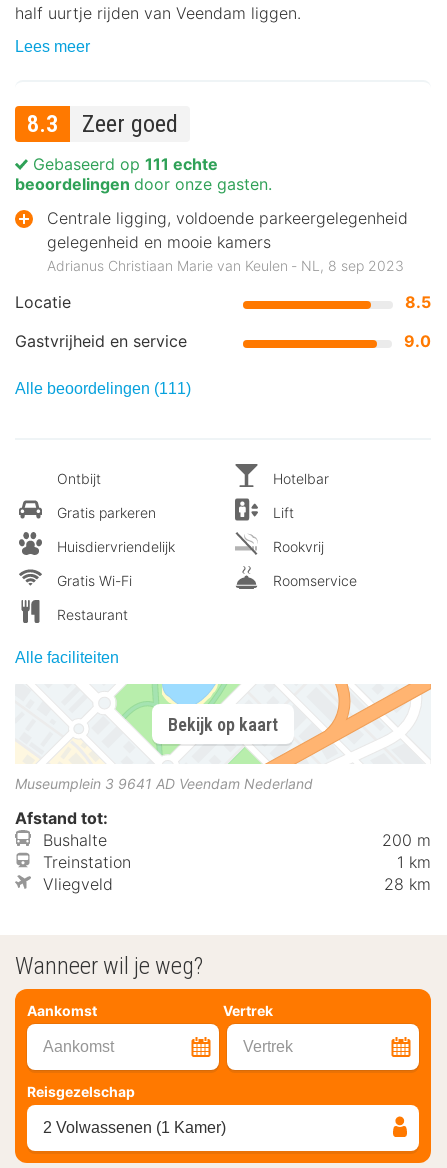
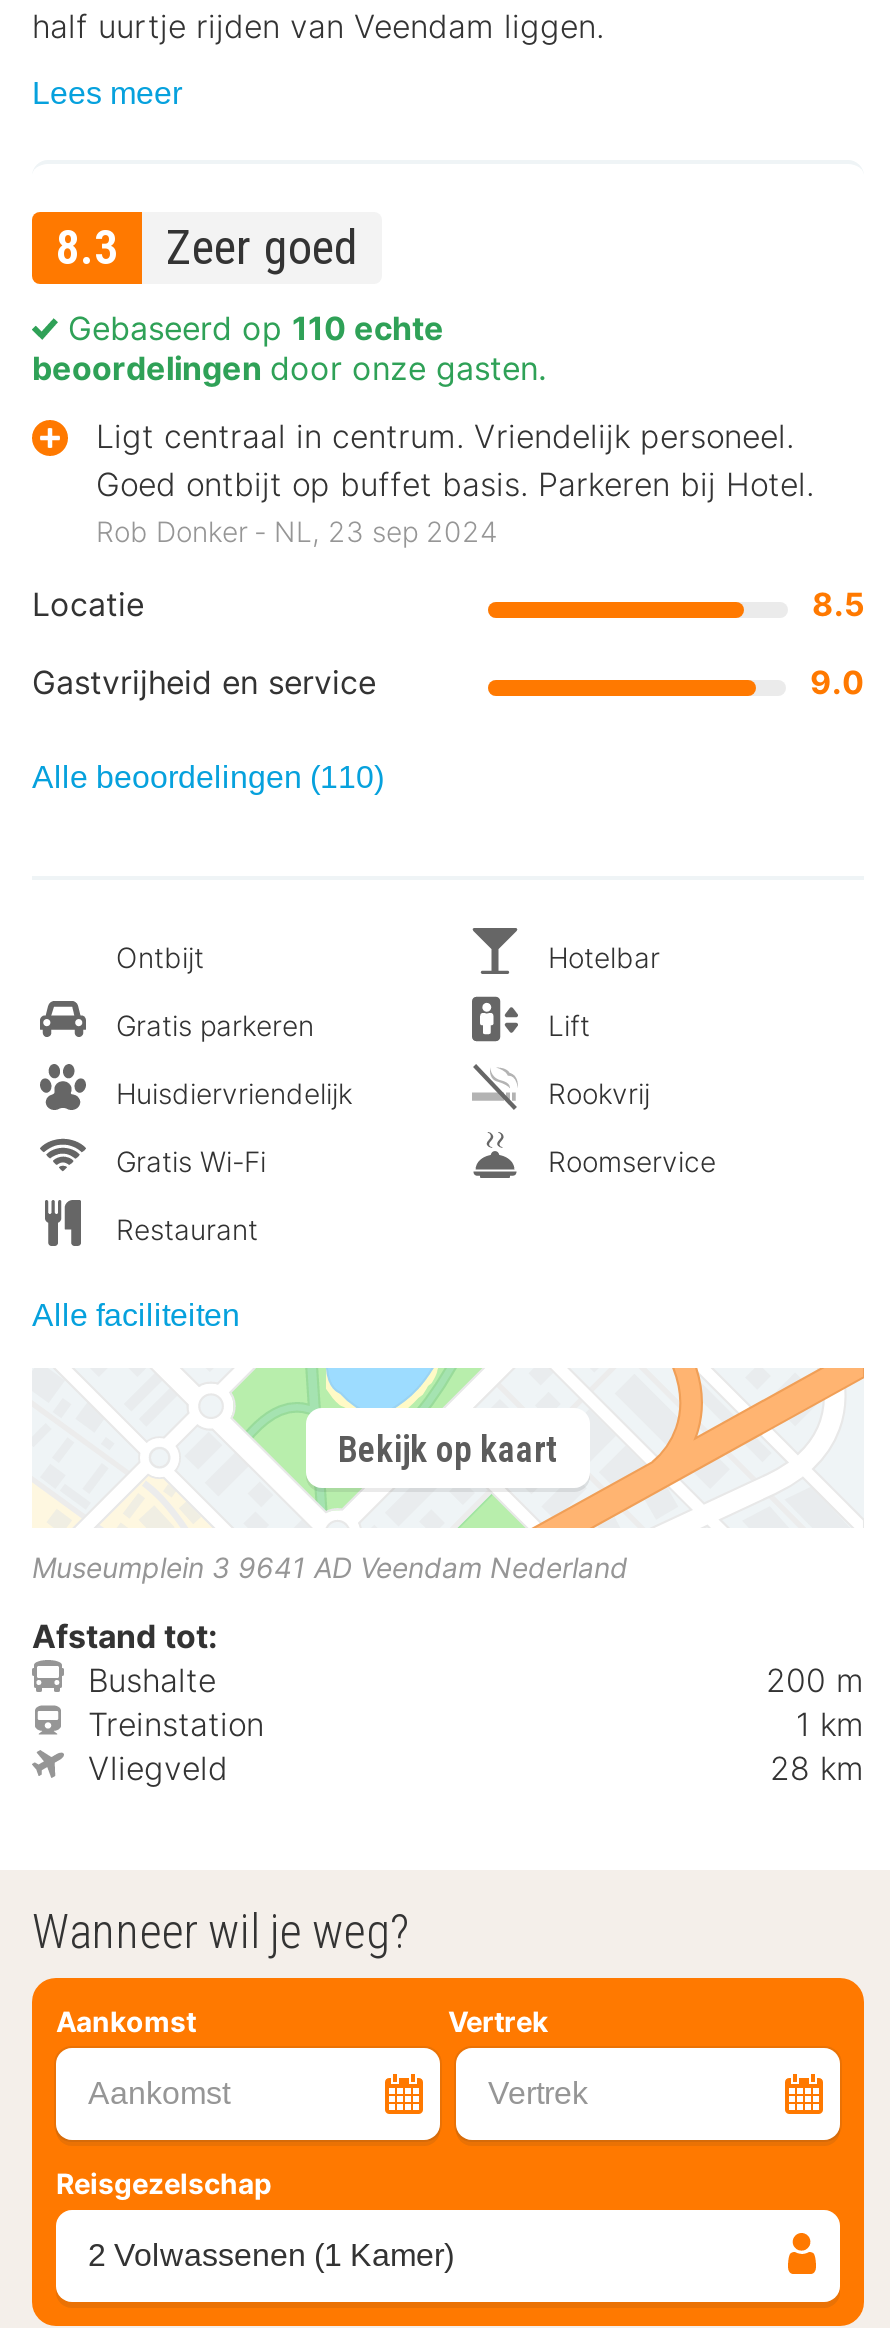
- Gebaseerd op 111 echte
+ Gebaseerd op 110 echte

- Centrale ligging, voldoende parkeergelegenheid
- gelegenheid en mooie kamers
- Adrianus Christiaan Marie van Keulen ‐ NL, 8 sep 2023
+ Ligt centraal in centrum. Vriendelijk personeel.
+ Goed ontbijt op buffet basis. Parkeren bij Hotel.
+ Rob Donker ‐ NL, 23 sep 2024

- Alle beoordelingen (111)
+ Alle beoordelingen (110)
